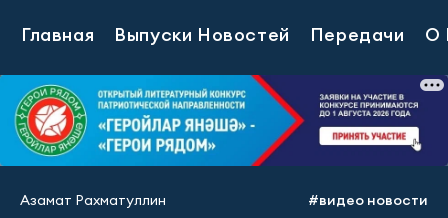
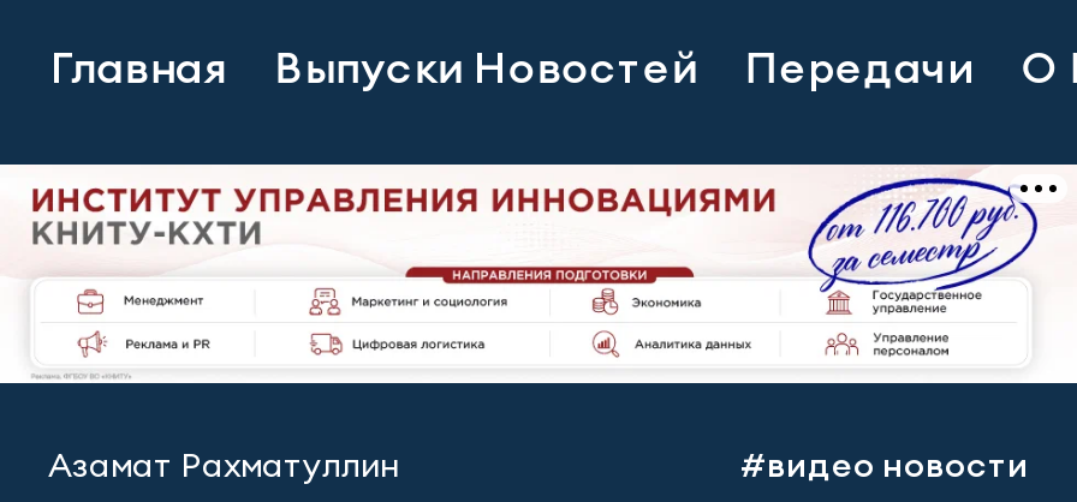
- [image]
+ [image]
